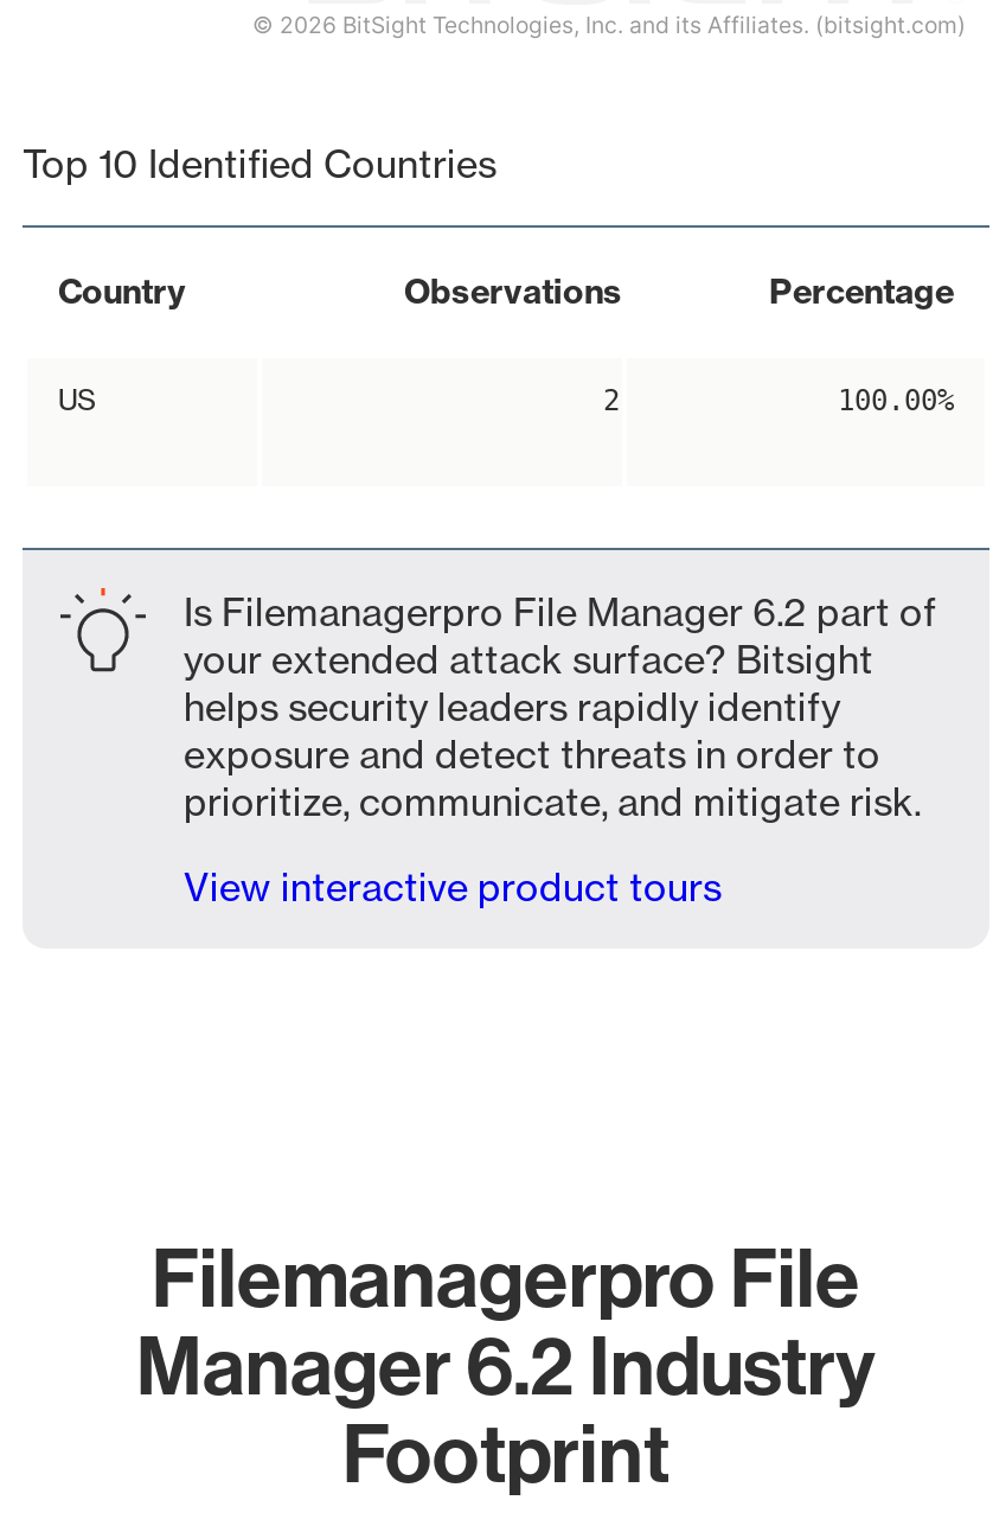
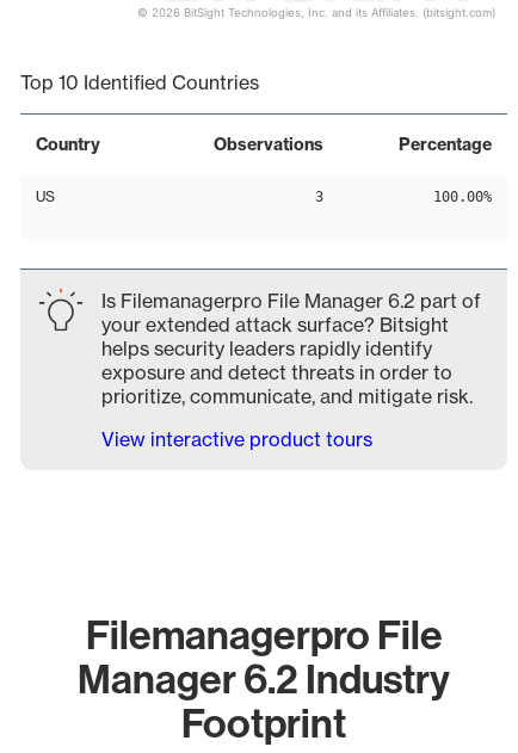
- 2
+ 3
